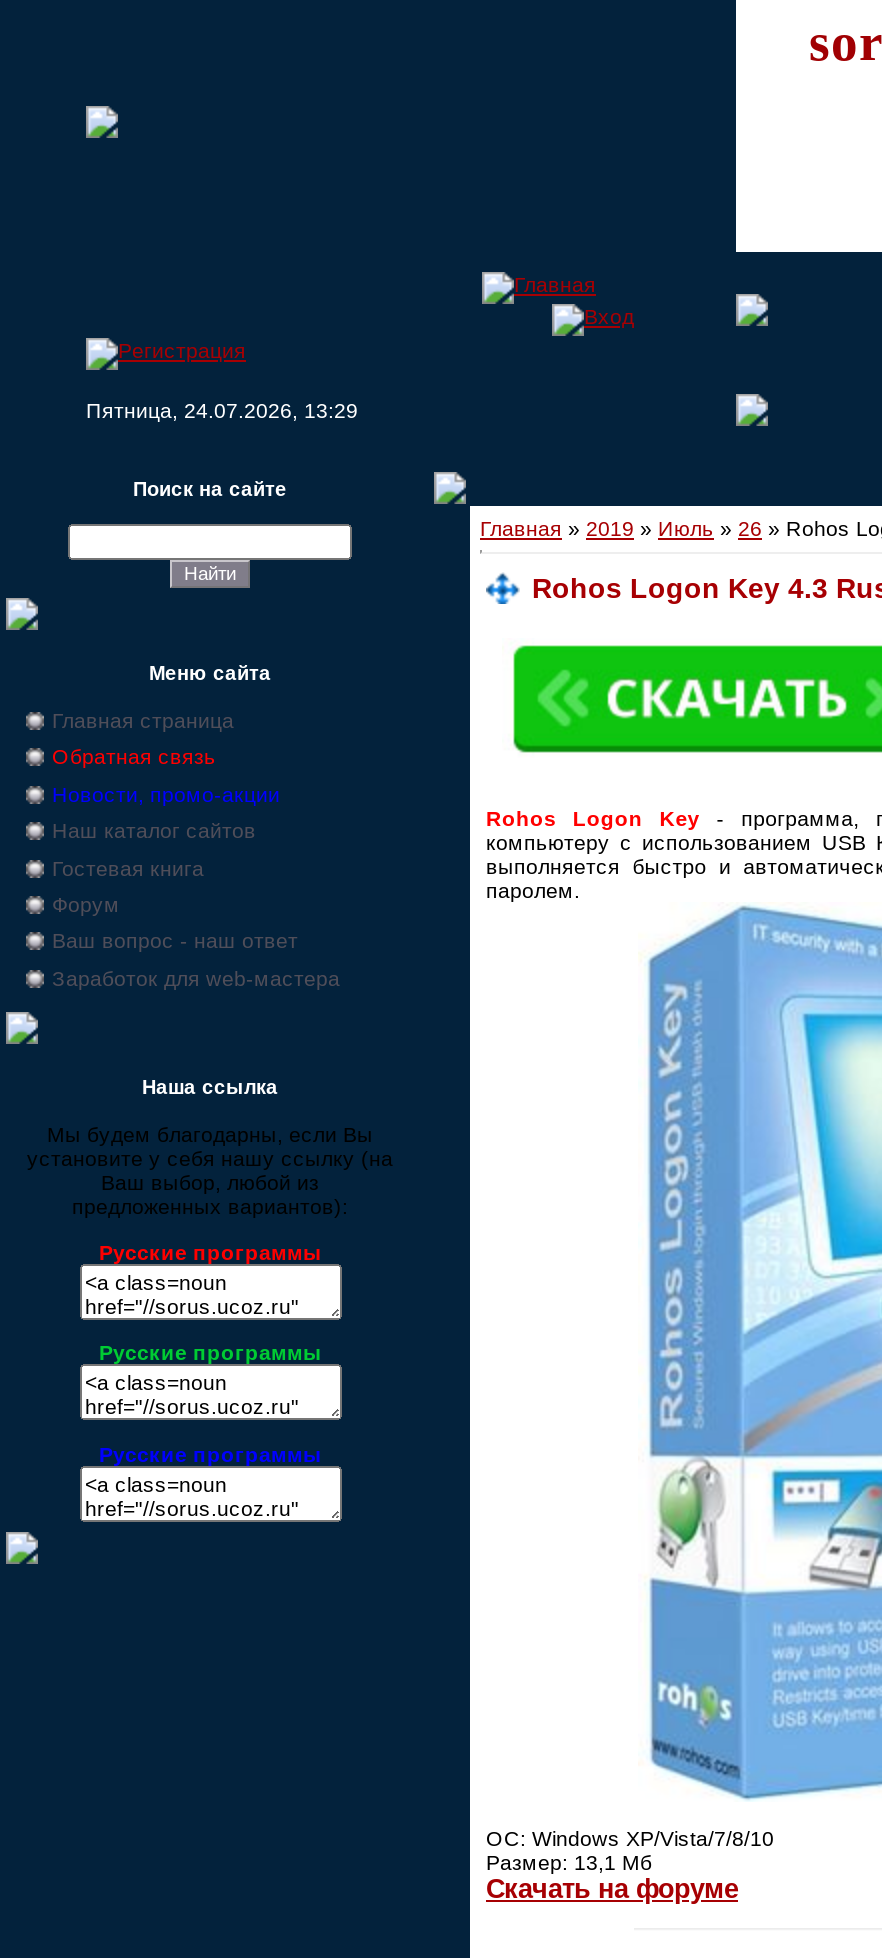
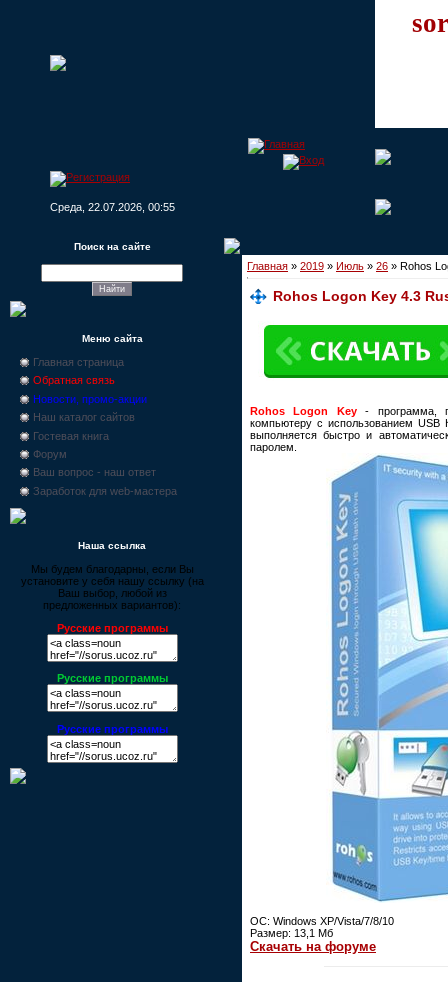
- Пятница, 24.07.2026, 13:29
+ Среда, 22.07.2026, 00:55
